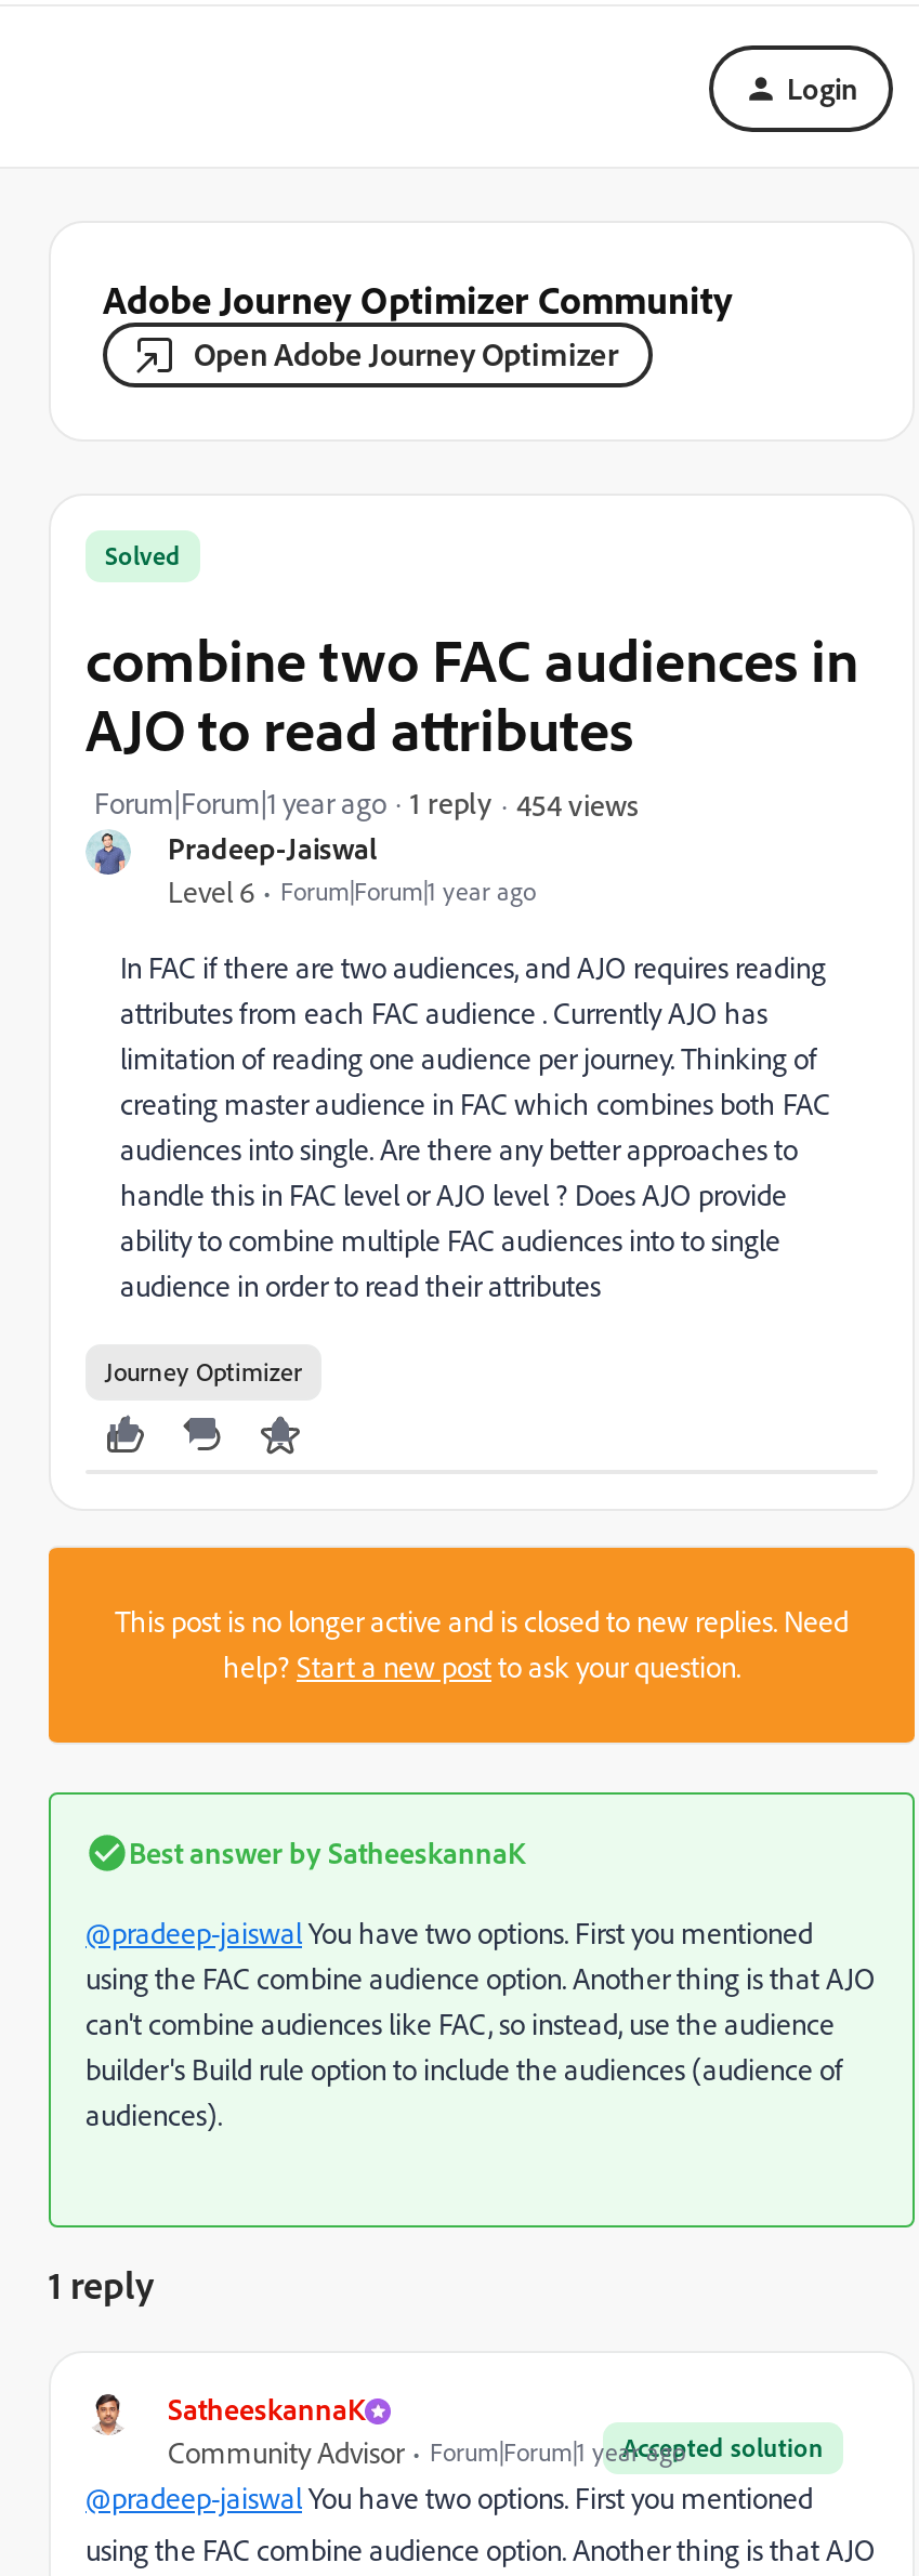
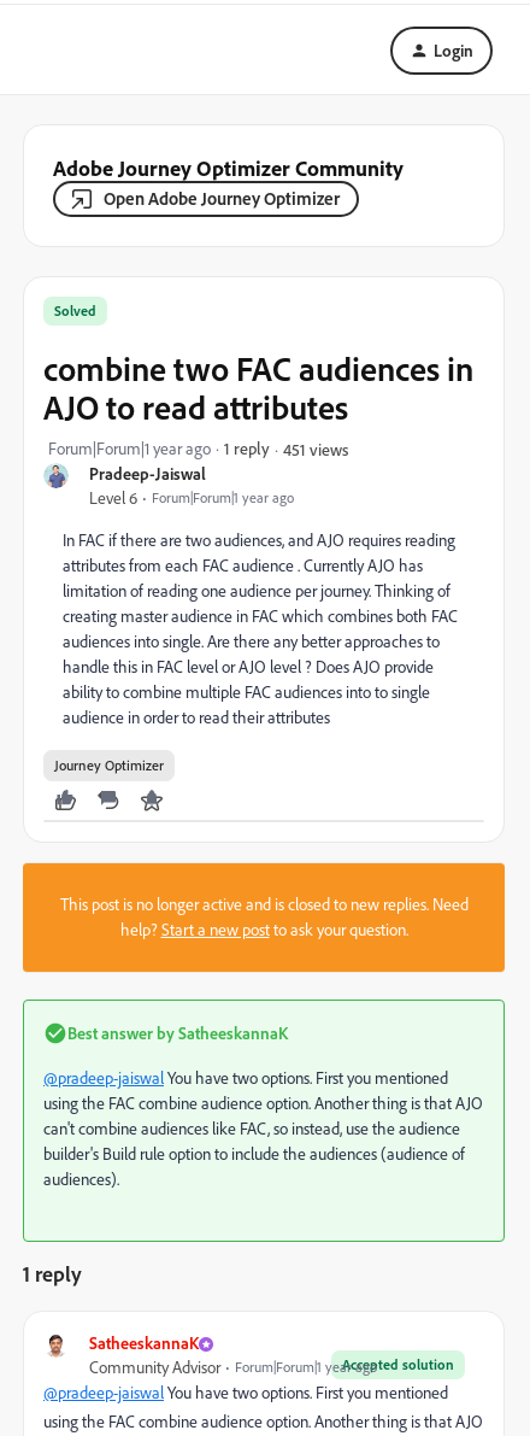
- 454 views
+ 451 views
